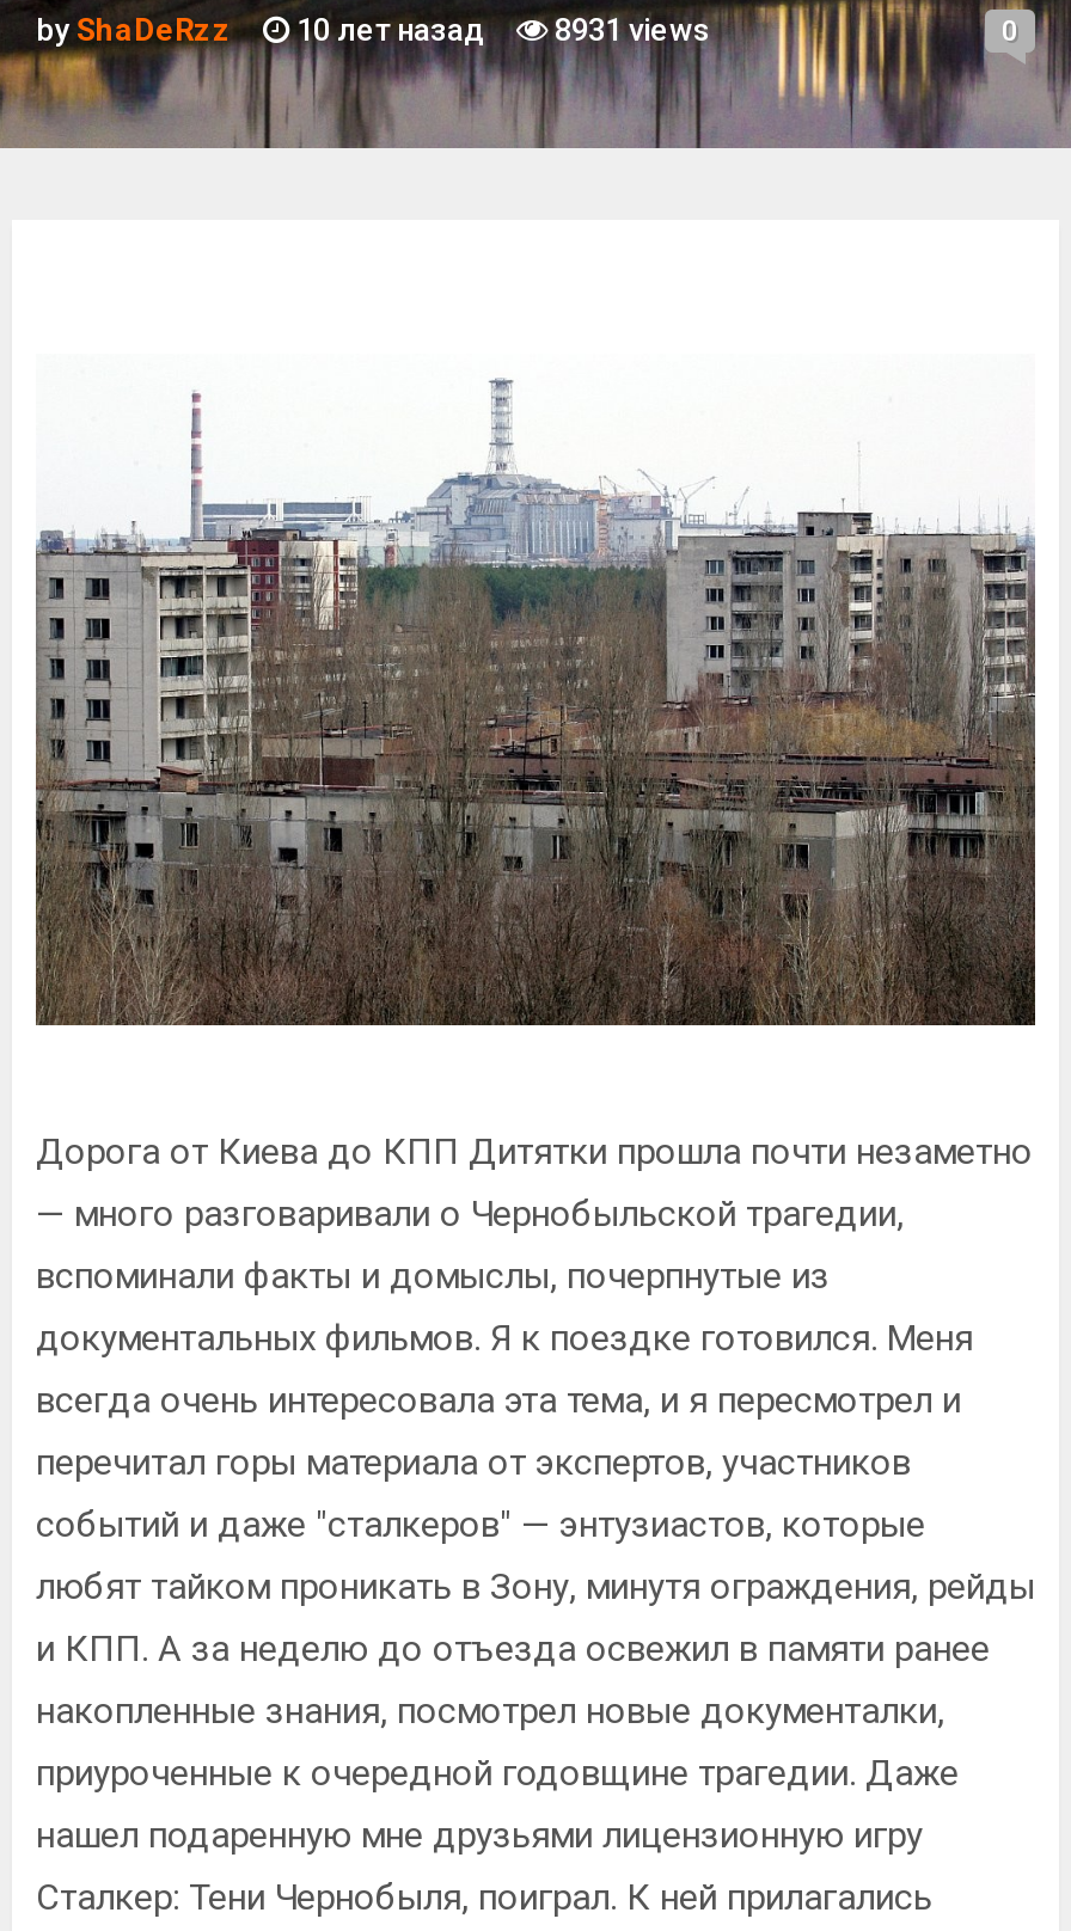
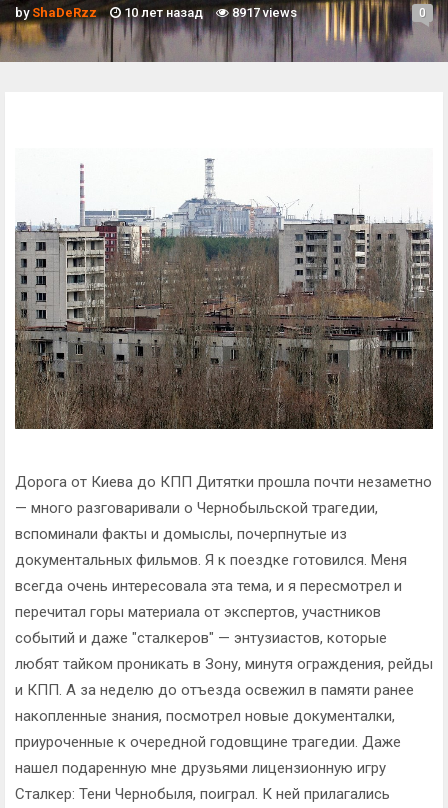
- by ShaDeRzz 10 лет назад 8931 views
+ by ShaDeRzz 10 лет назад 8917 views
